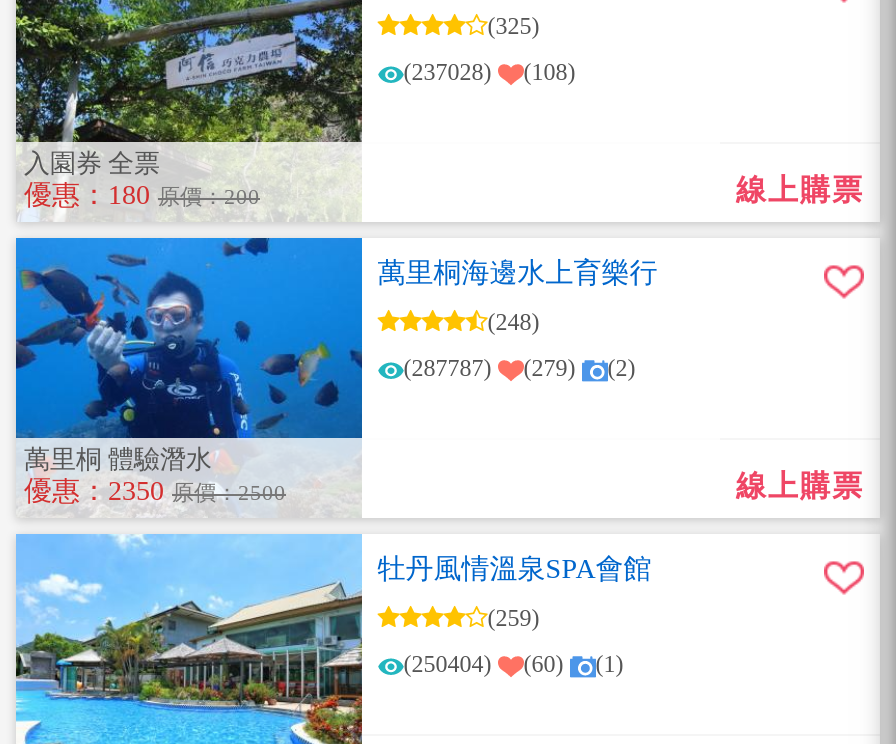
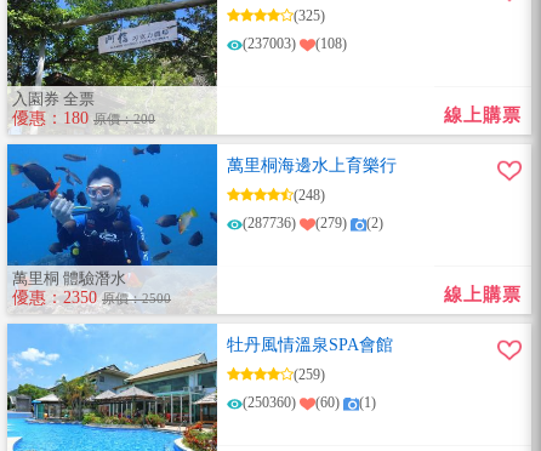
- (237028) (108)
+ (237003) (108)

- (287787) (279) (2)
+ (287736) (279) (2)

- (250404) (60) (1)
+ (250360) (60) (1)
